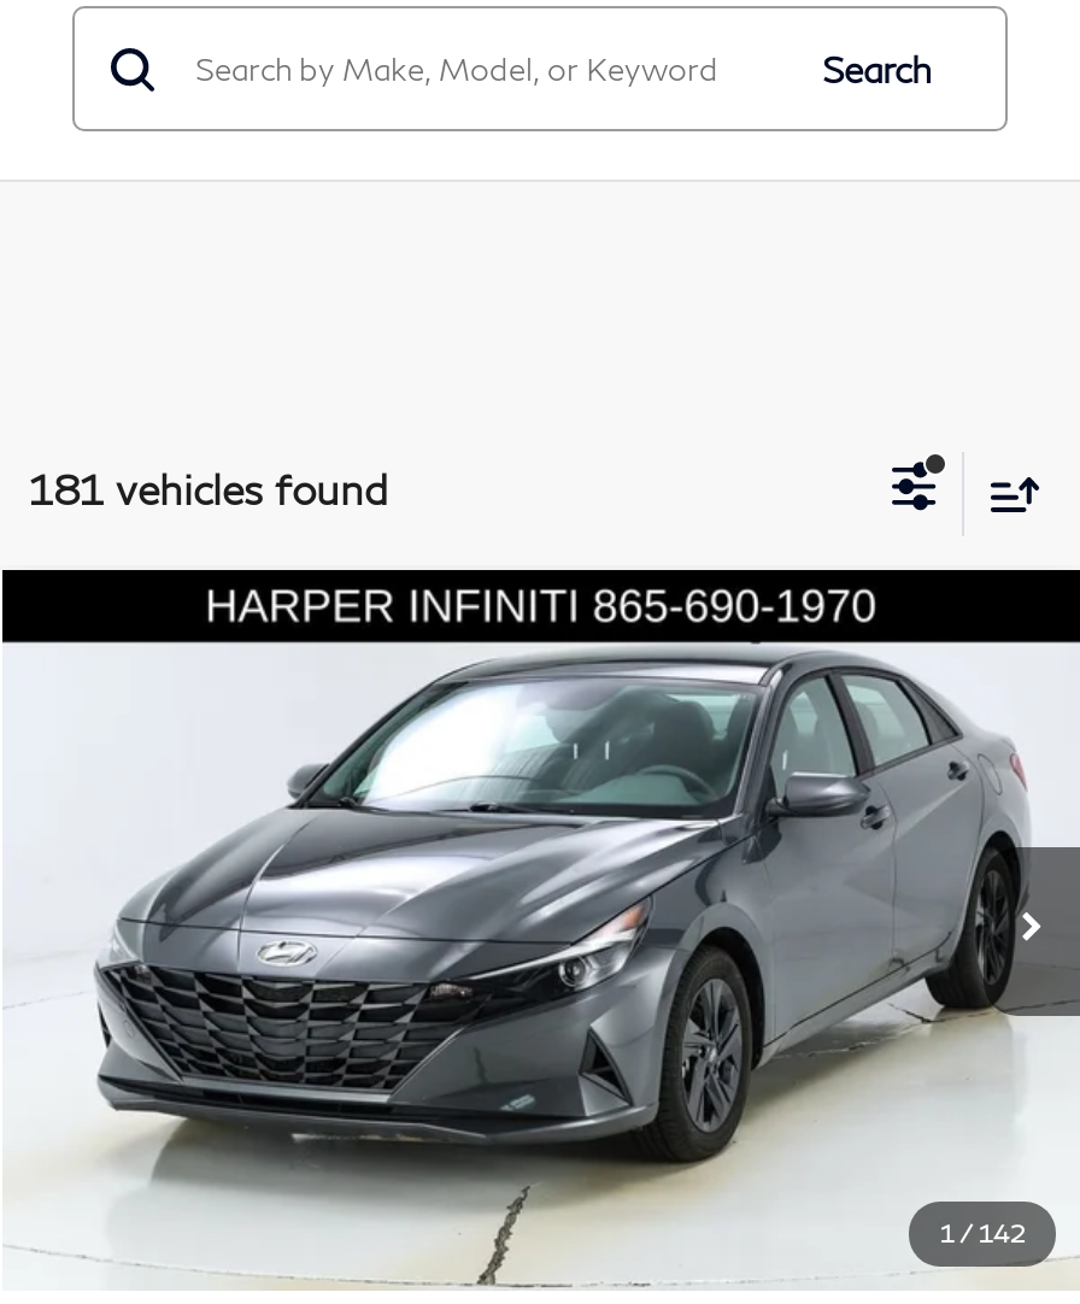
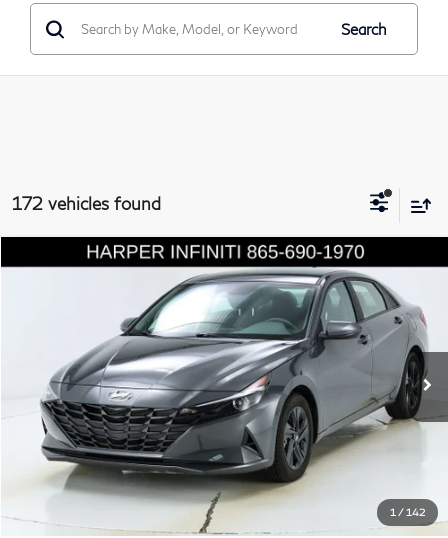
- 181 vehicles found
+ 172 vehicles found
